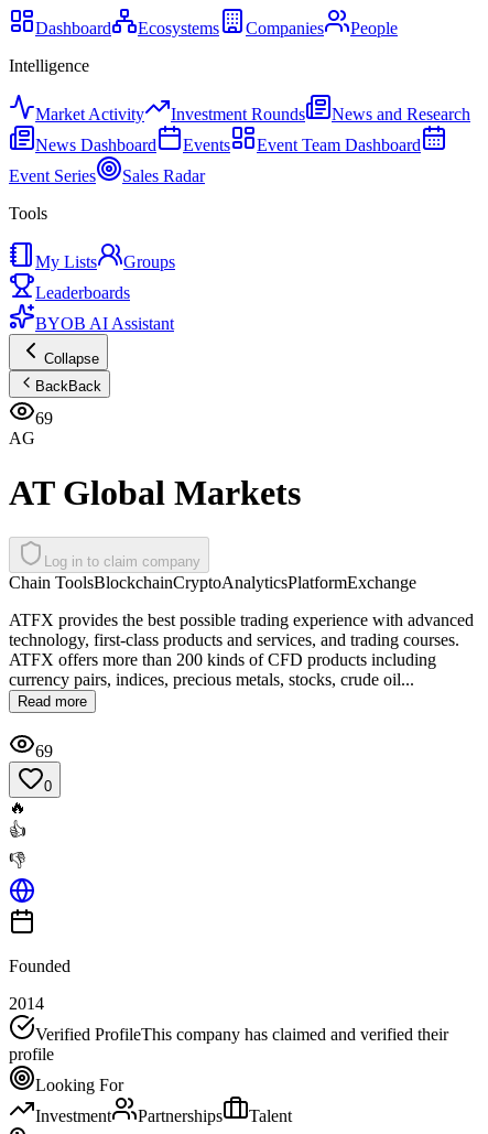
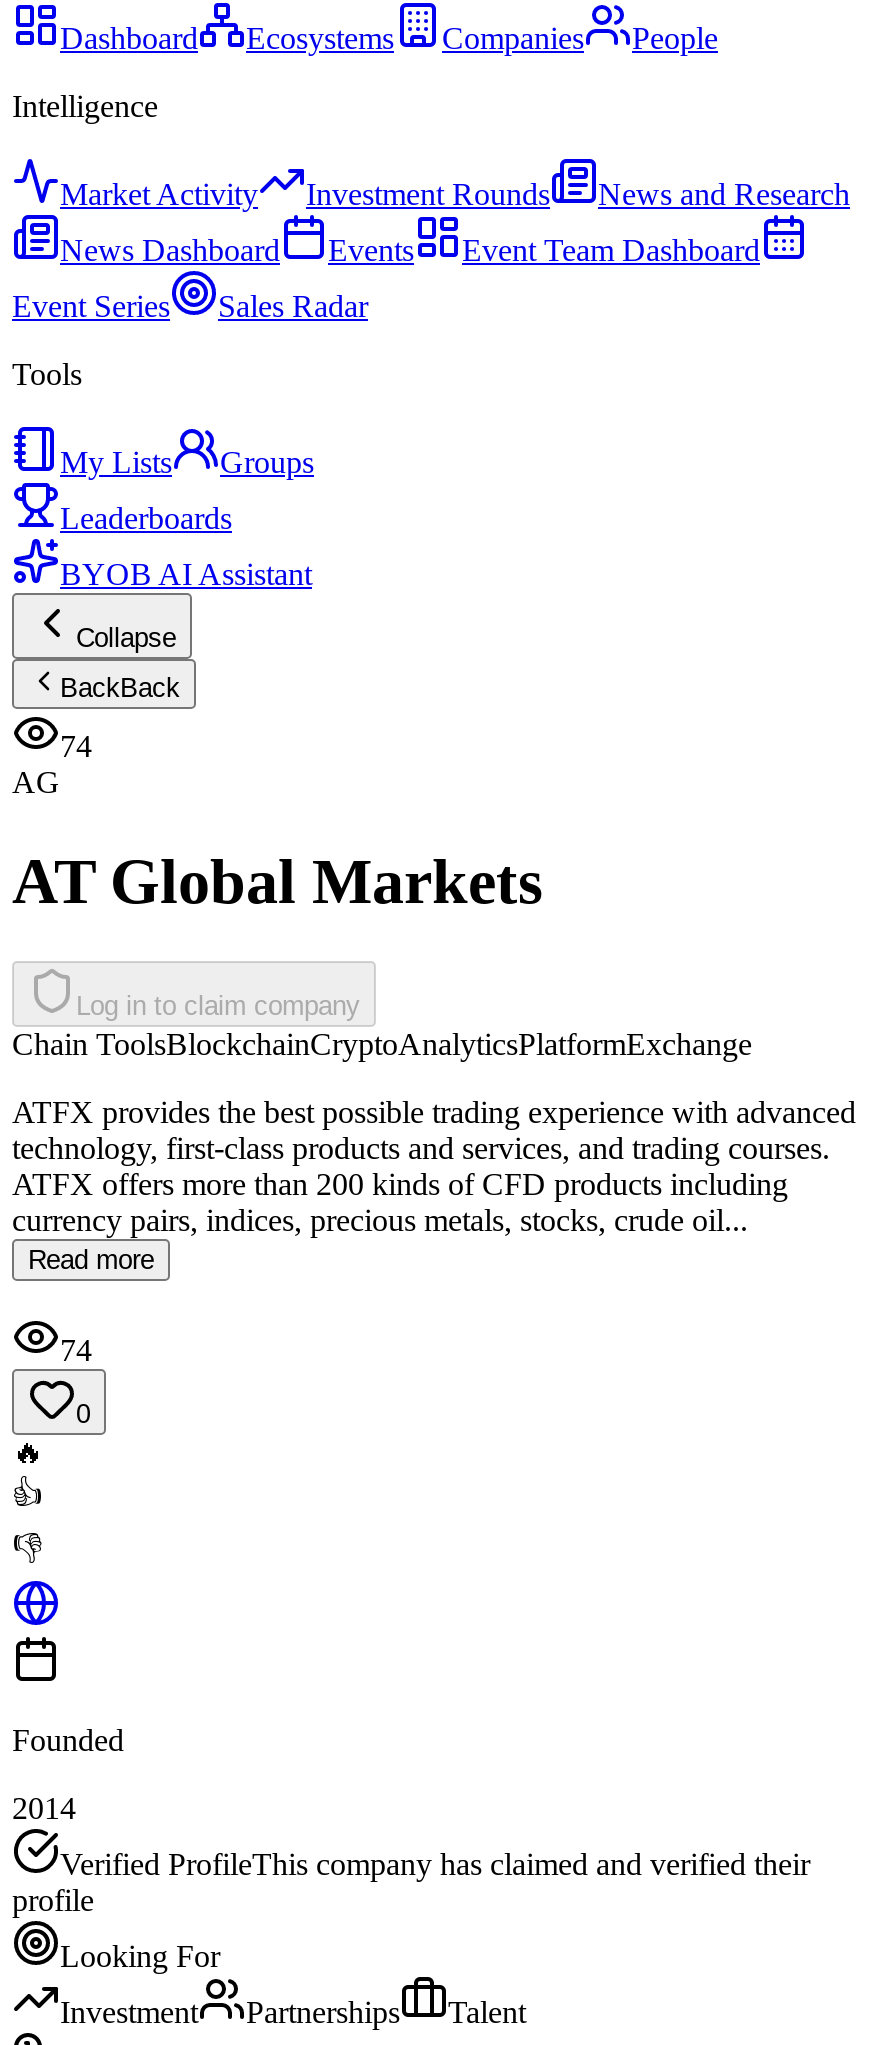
- 69
+ 74

- 69
+ 74
